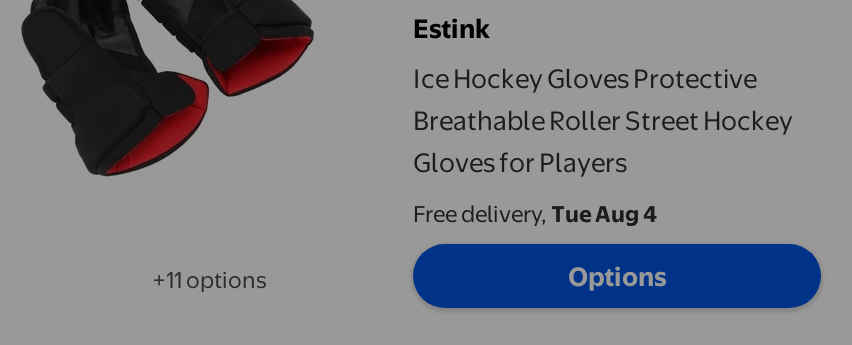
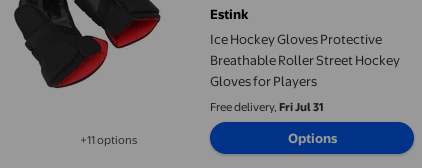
- Free delivery, Tue Aug 4
+ Free delivery, Fri Jul 31
